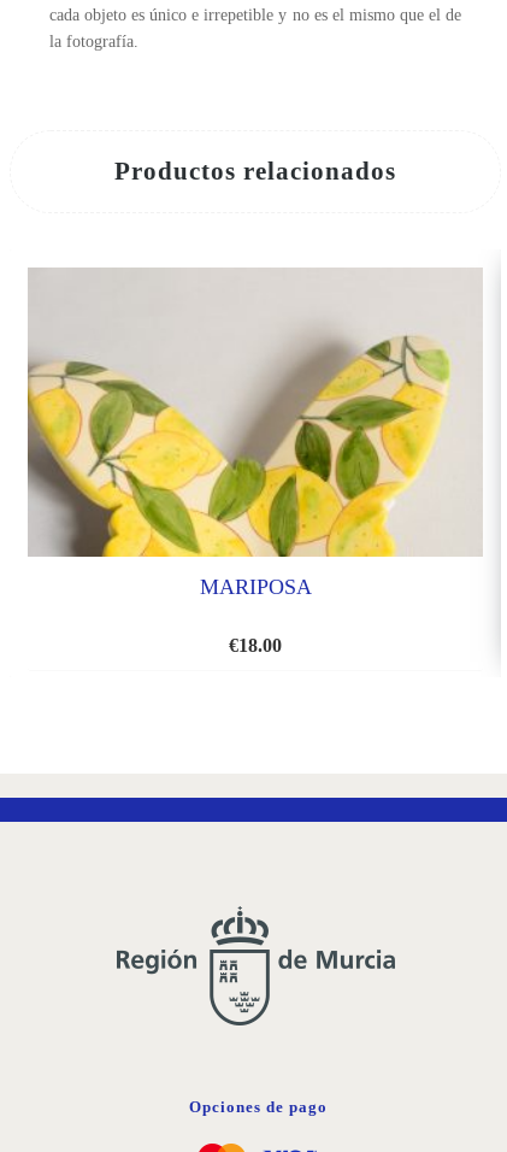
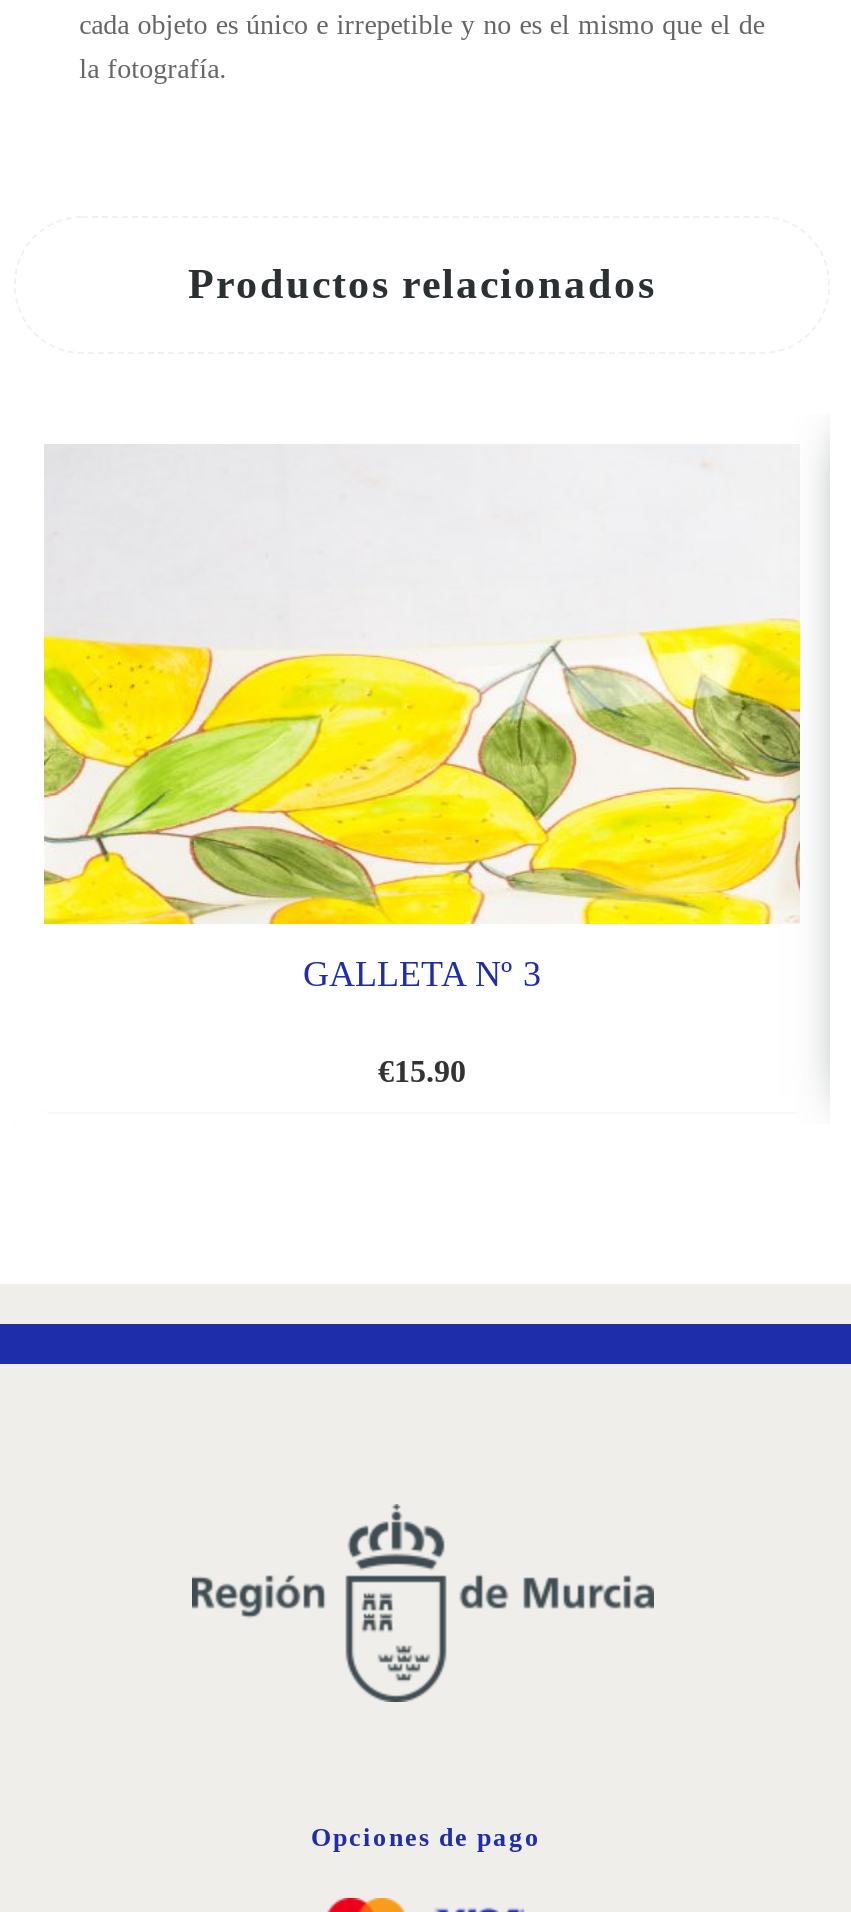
- [image]
- MARIPOSA
+ [image]
+ GALLETA Nº 3

- €18.00
+ €15.90
